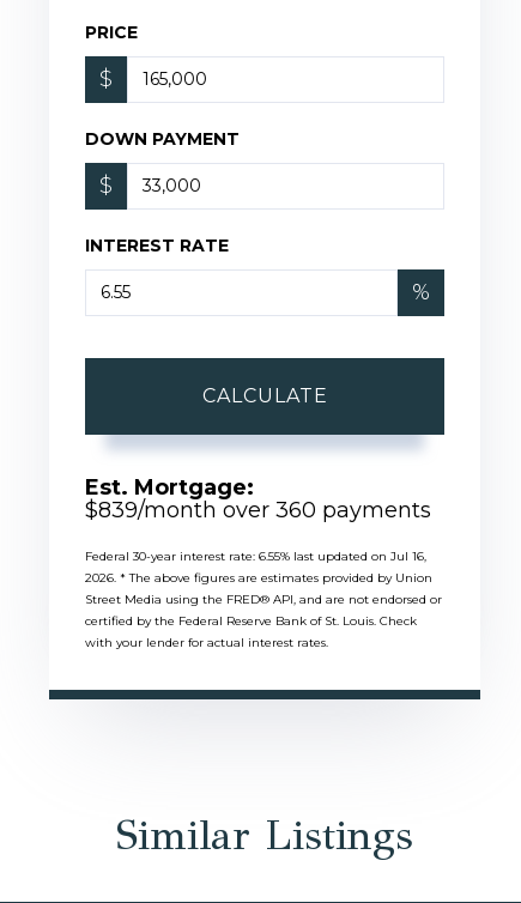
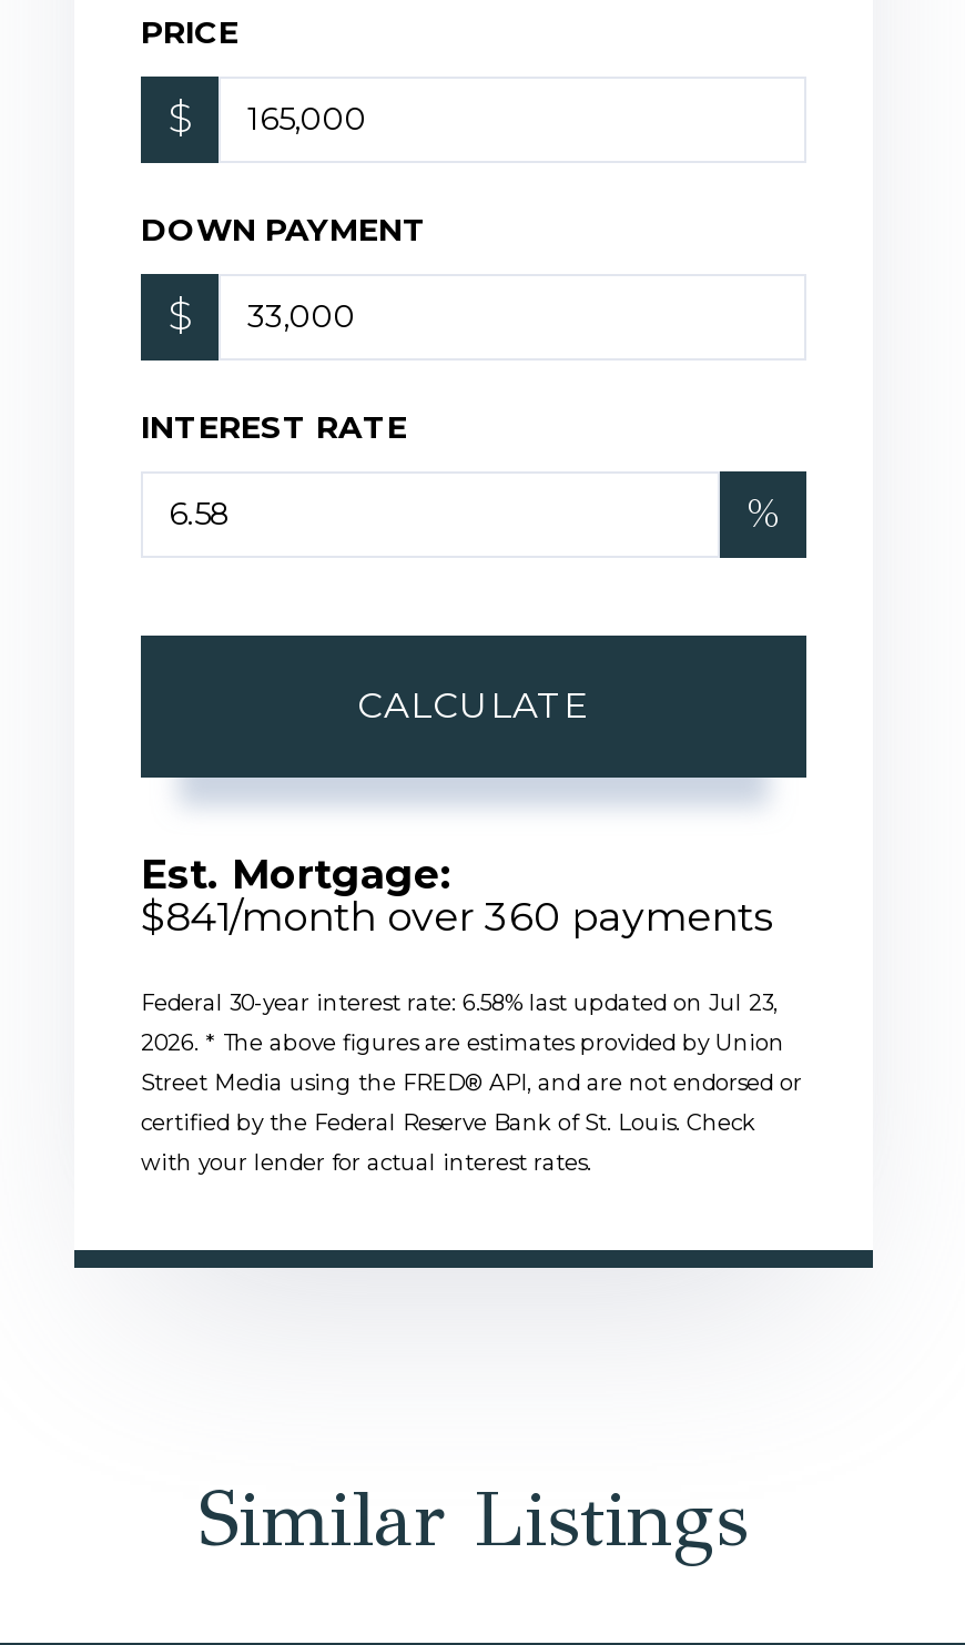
- $839/month over 360 payments
+ $841/month over 360 payments

- Federal 30-year interest rate: 6.55% last updated on Jul 16,
+ Federal 30-year interest rate: 6.58% last updated on Jul 23,
